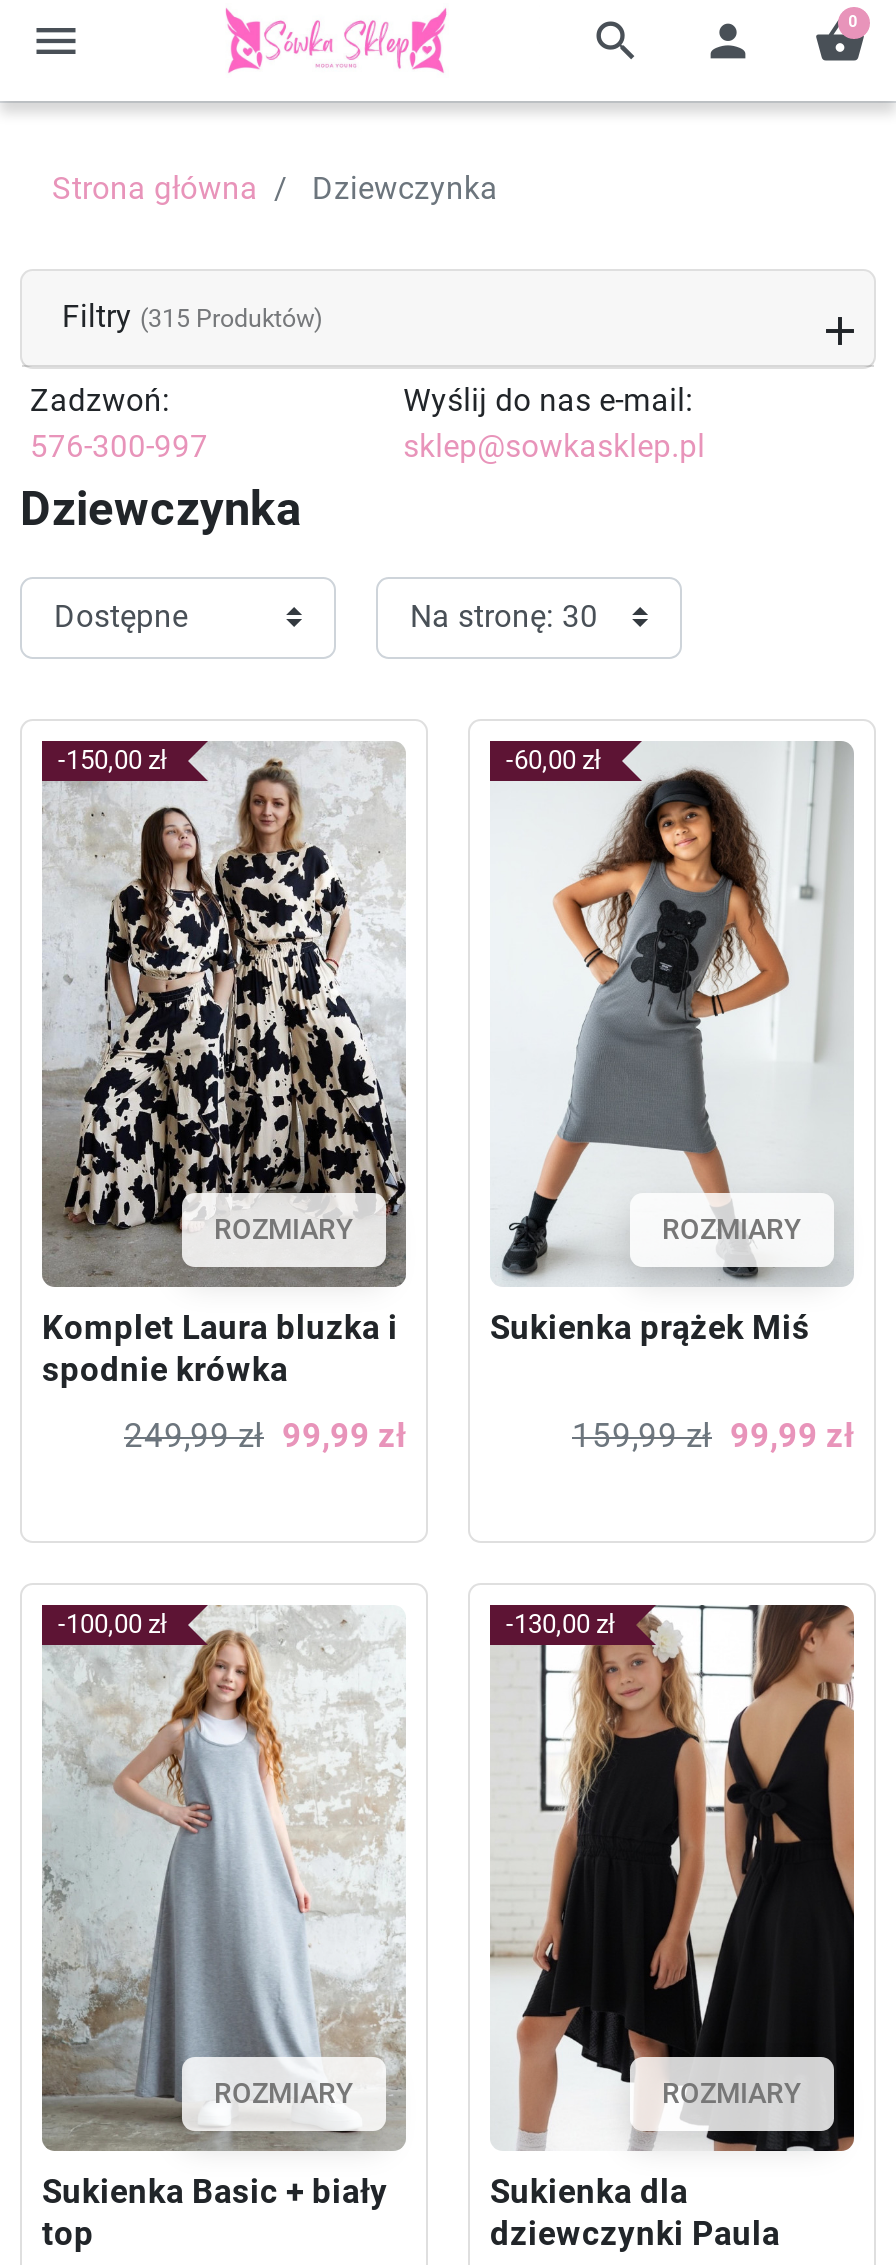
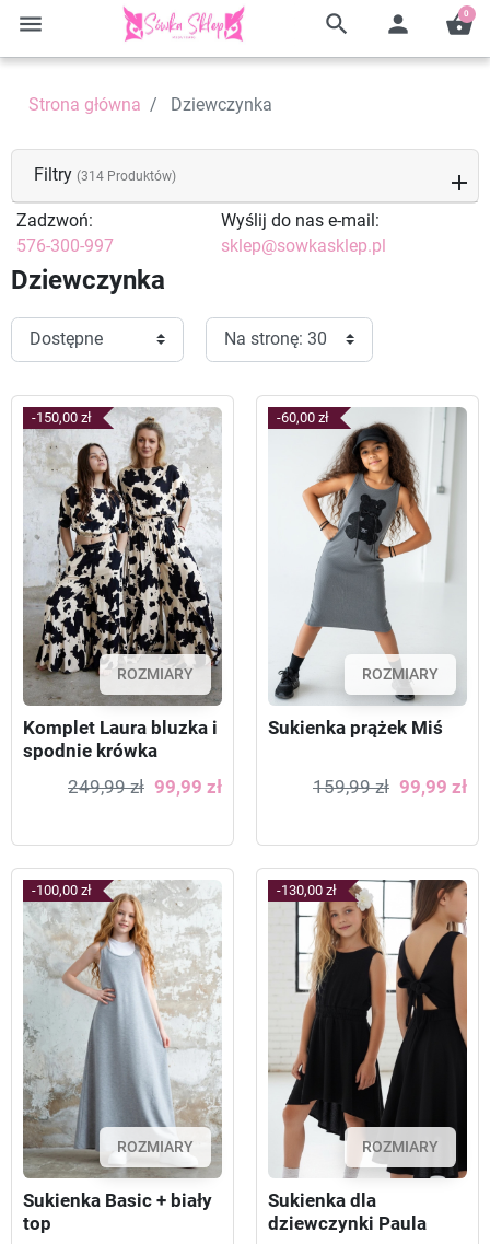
- Filtry (315 Produktów)
+ Filtry (314 Produktów)
